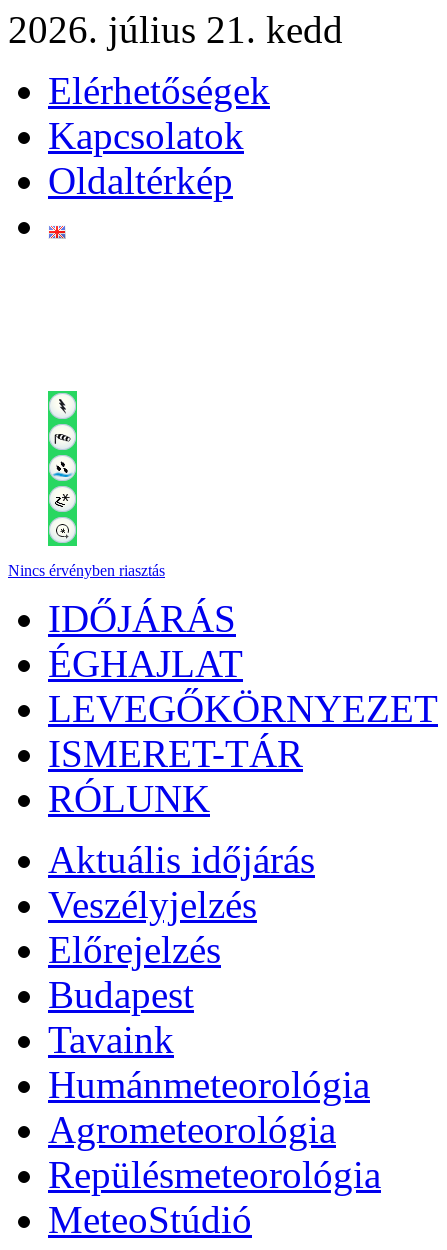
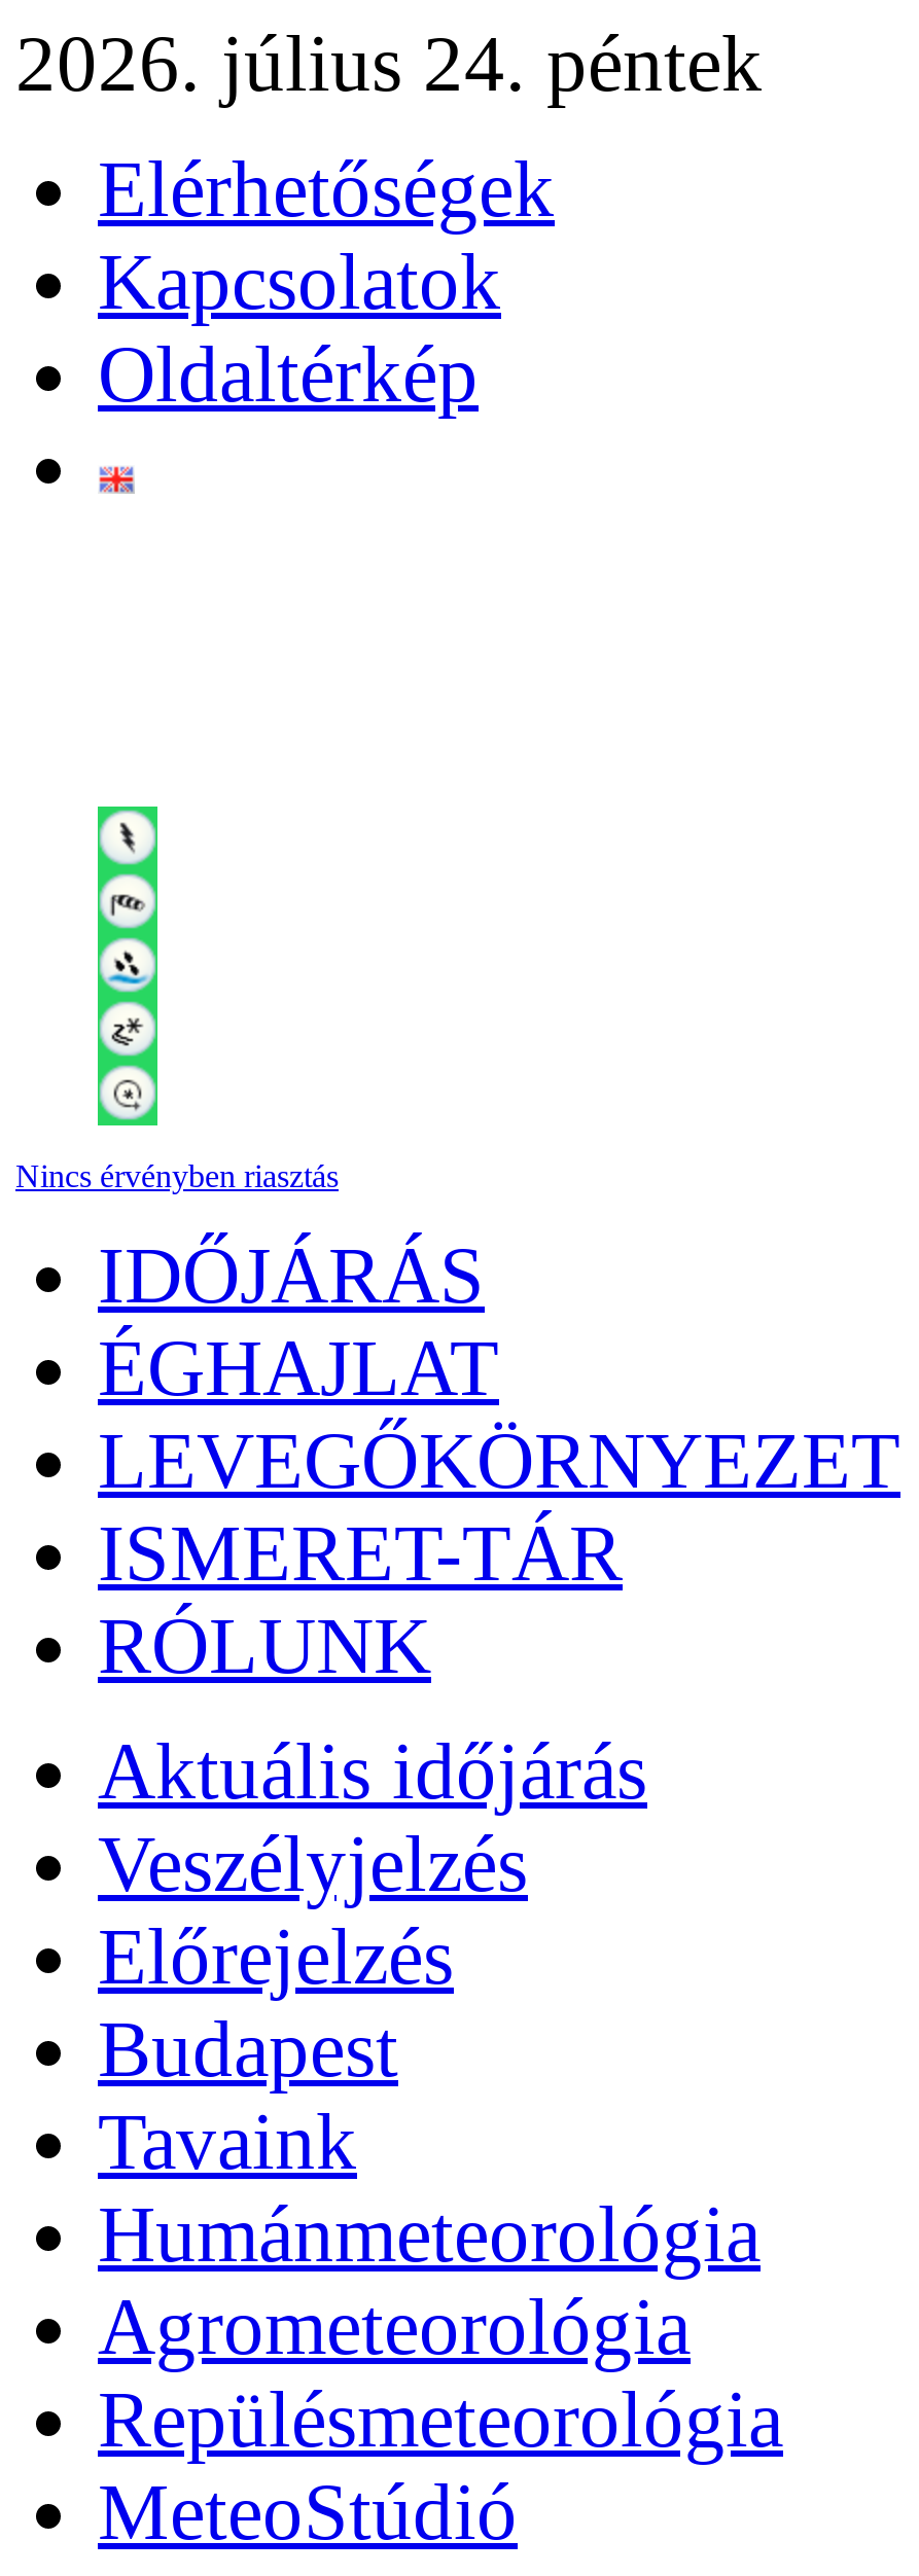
- 2026. július 21. kedd
+ 2026. július 24. péntek
